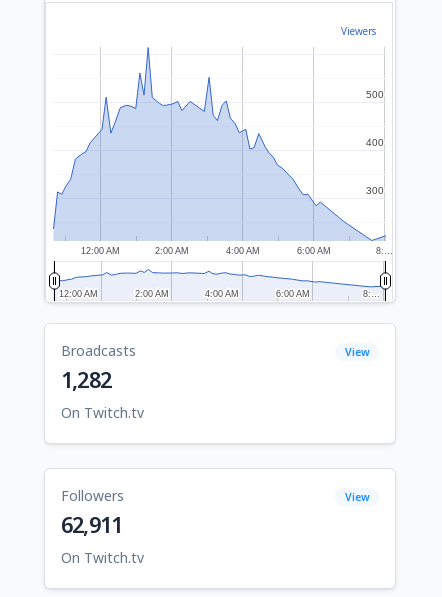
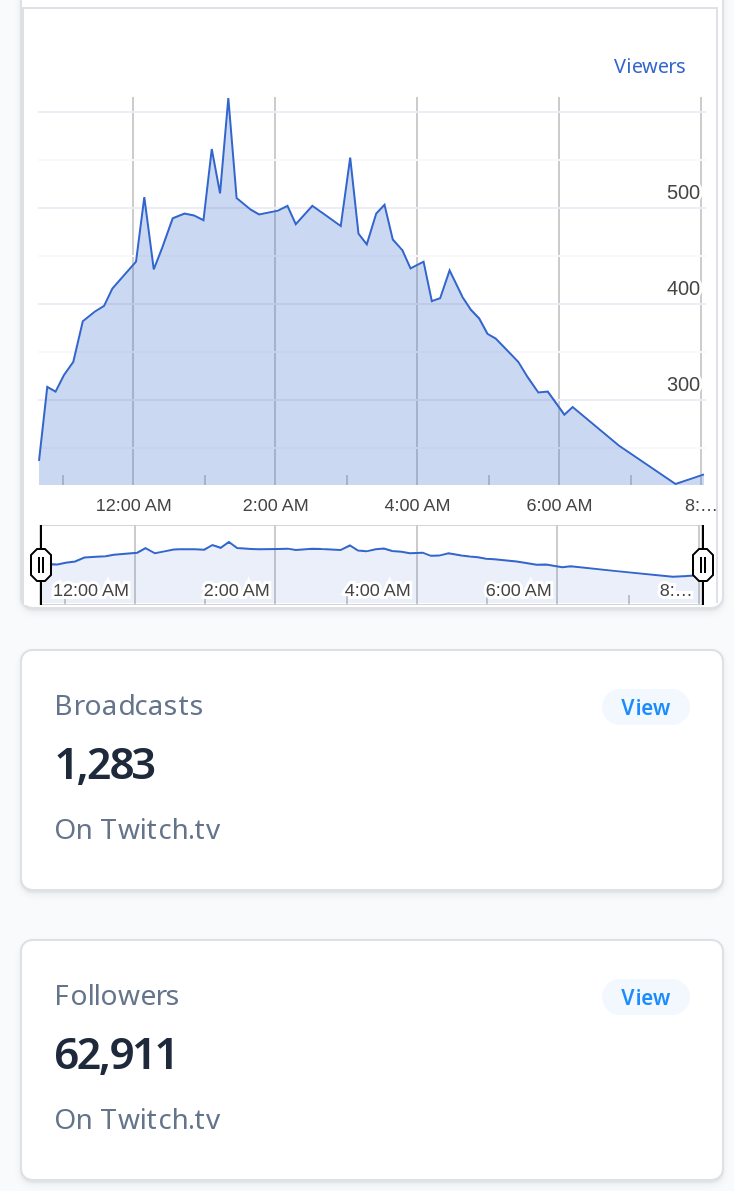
- 1,282
+ 1,283
